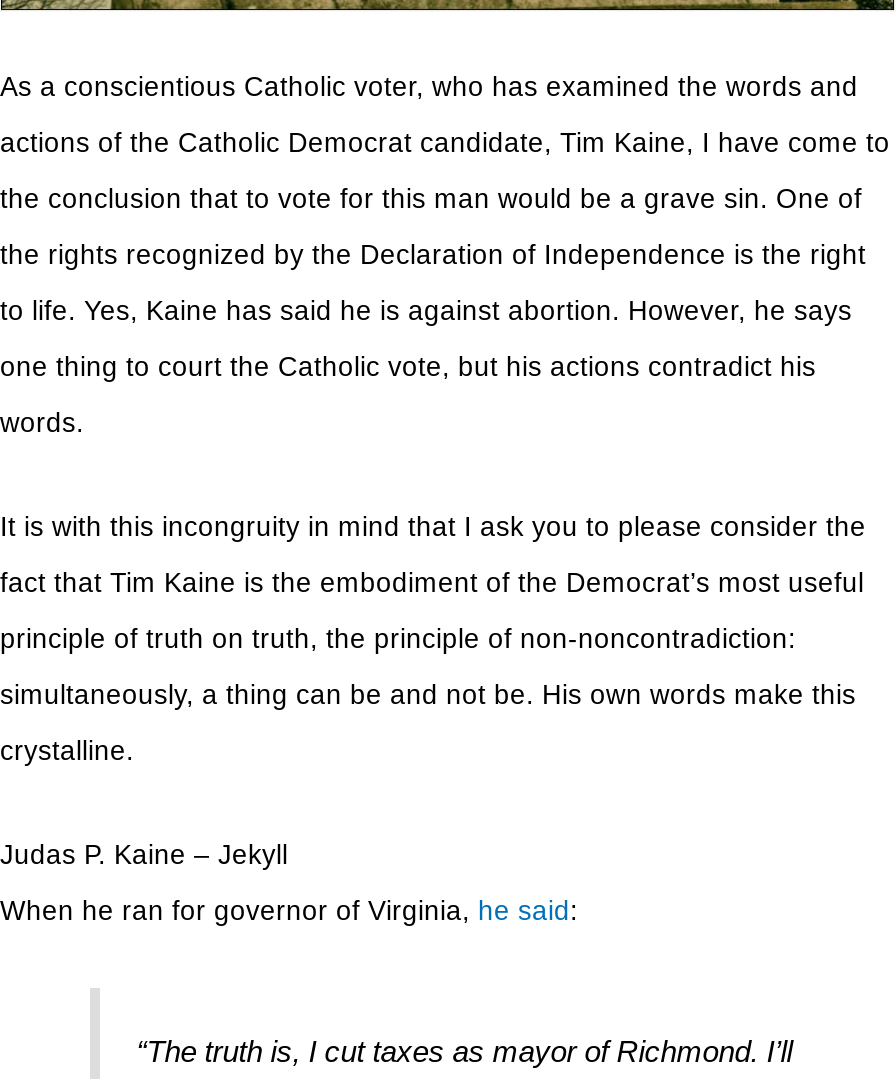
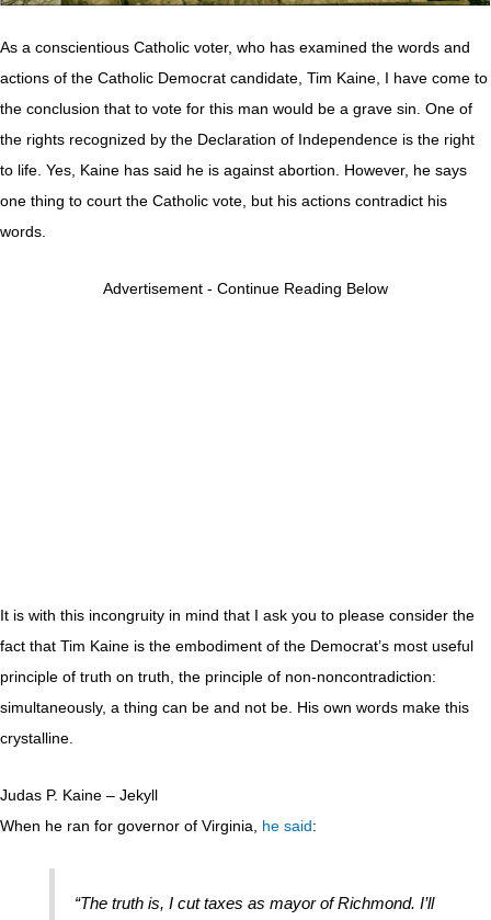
+ Advertisement - Continue Reading Below
